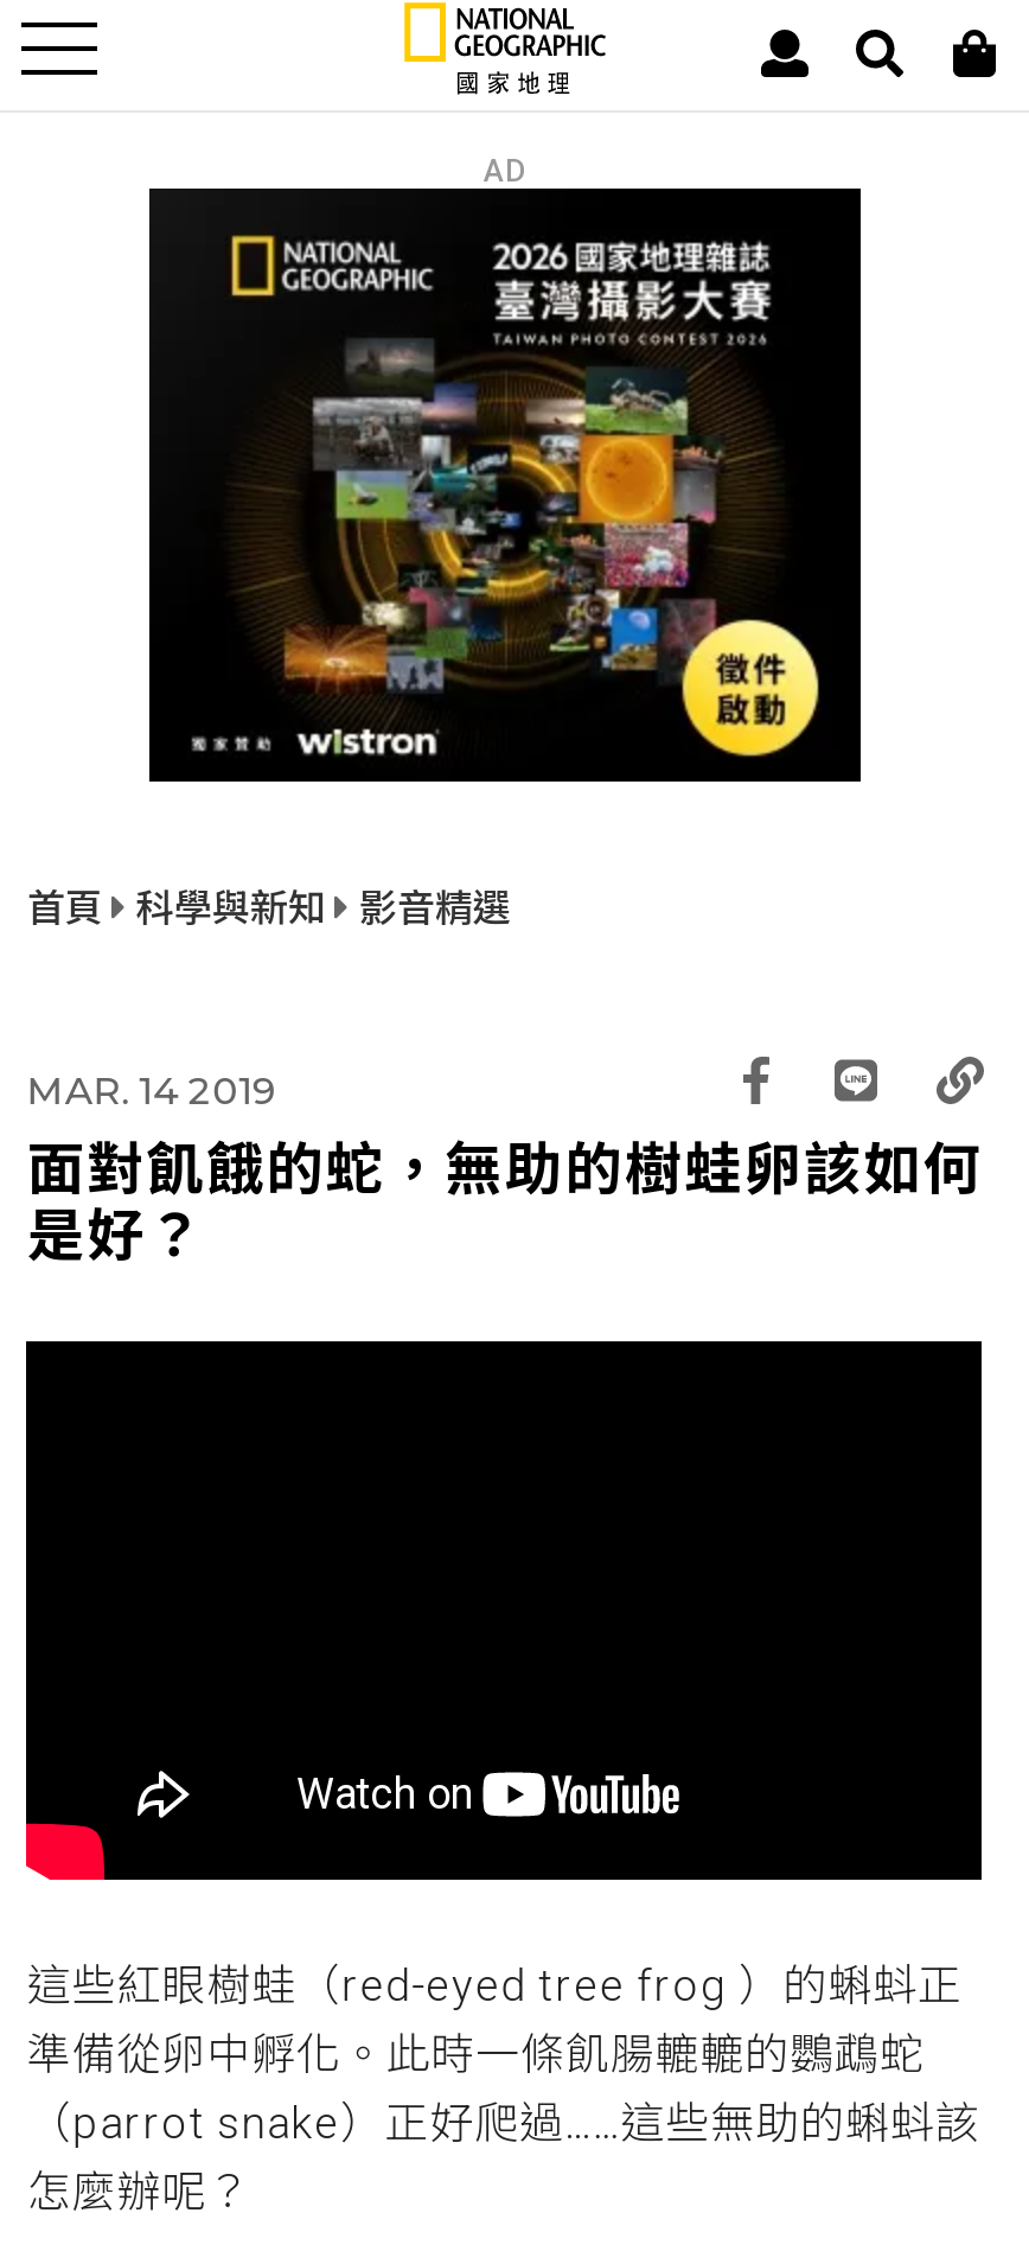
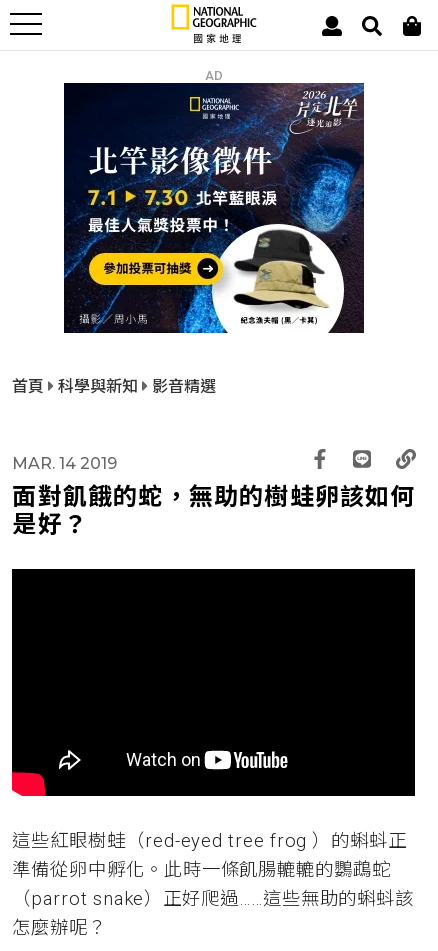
- [image]
+ [image]
